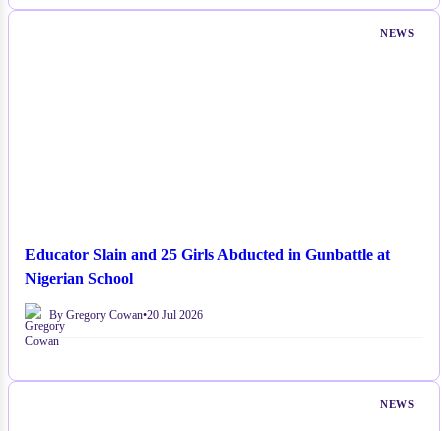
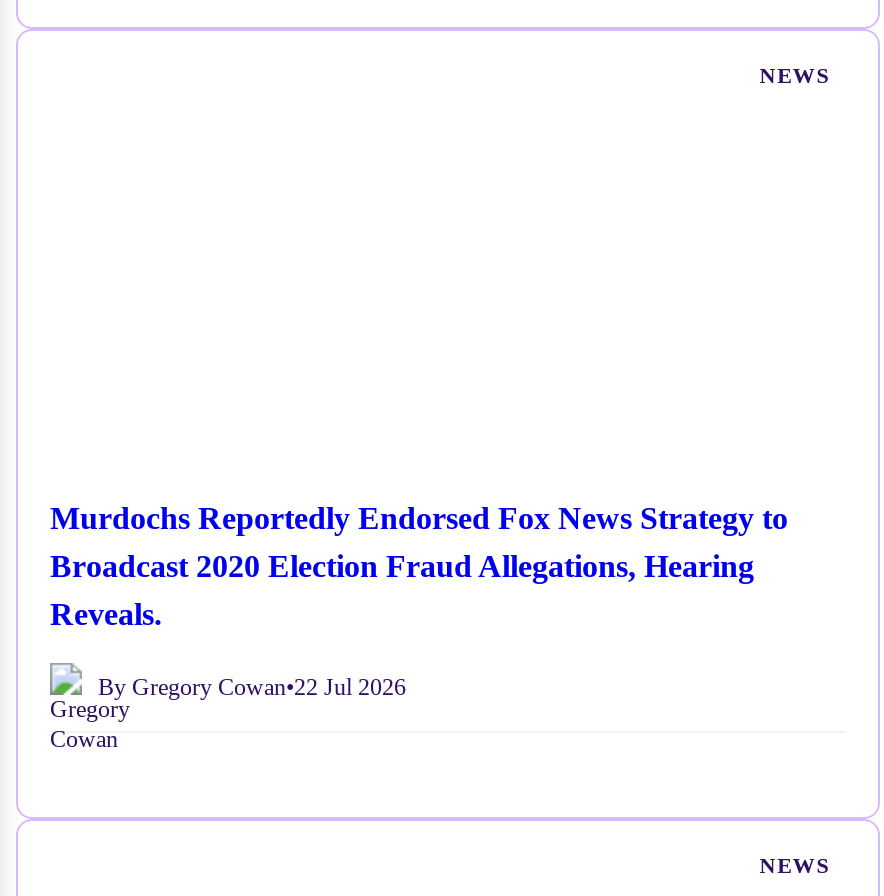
- Educator Slain and 25 Girls Abducted in Gunbattle at
- Nigerian School
+ Murdochs Reportedly Endorsed Fox News Strategy to
+ Broadcast 2020 Election Fraud Allegations, Hearing
+ Reveals.

- By Gregory Cowan•20 Jul 2026
+ By Gregory Cowan•22 Jul 2026
